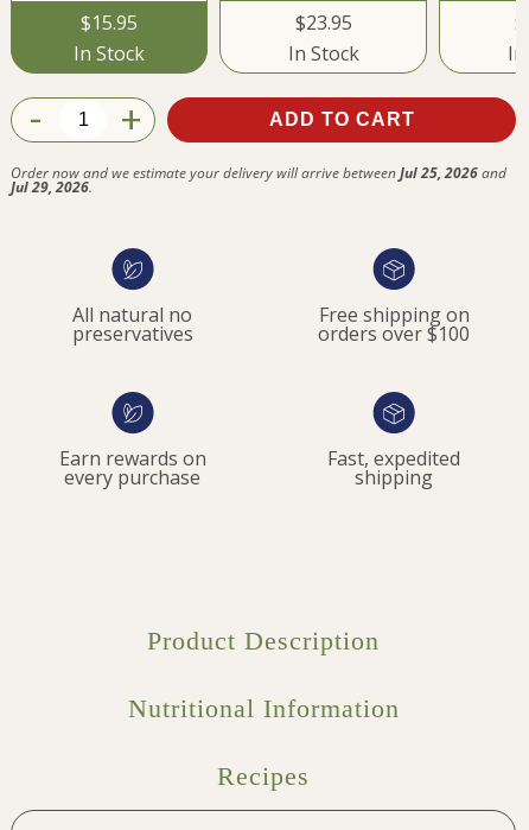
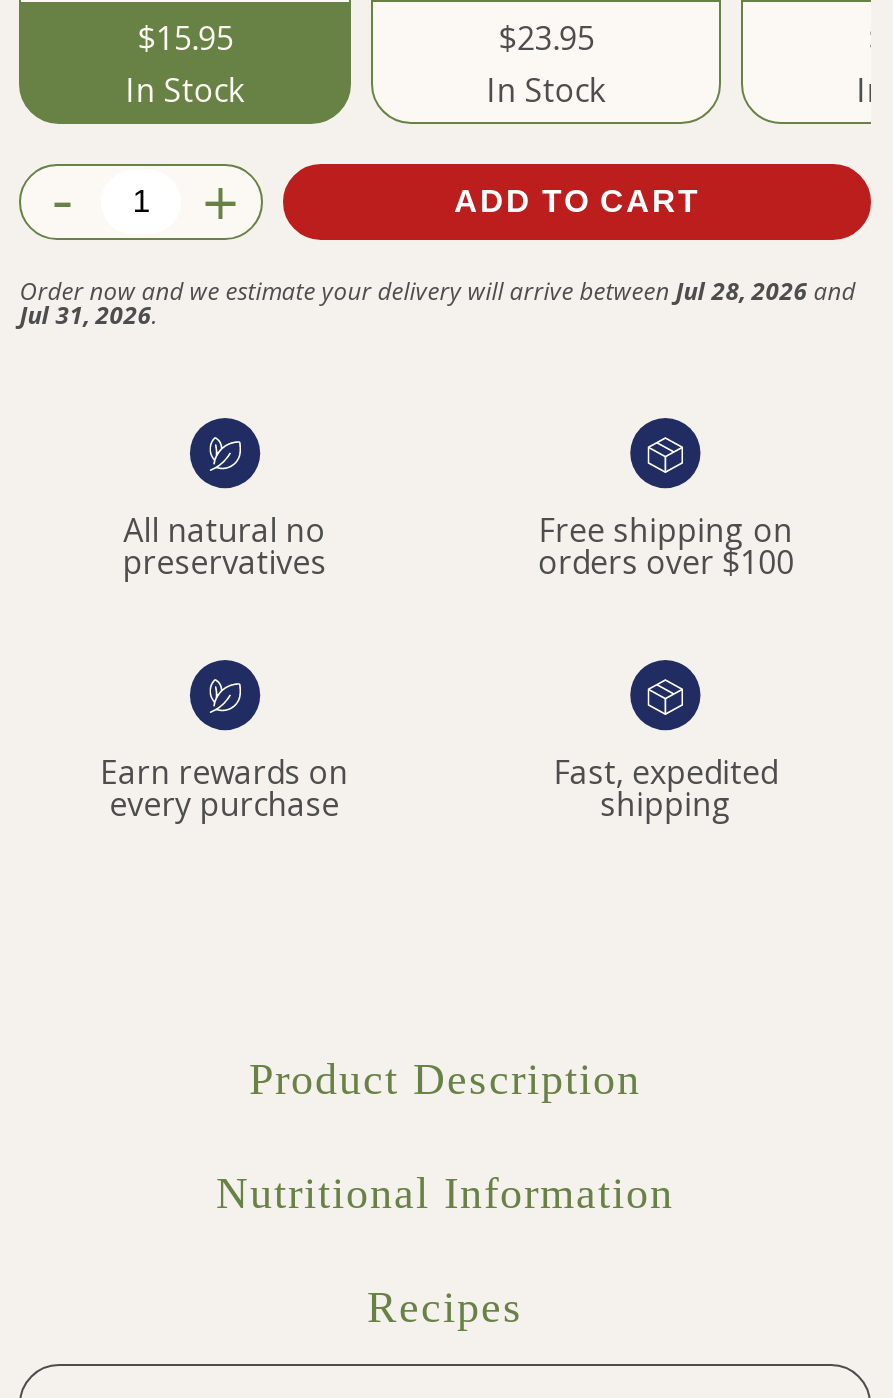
- Order now and we estimate your delivery will arrive between Jul 25, 2026 and
+ Order now and we estimate your delivery will arrive between Jul 28, 2026 and

- Jul 29, 2026.
+ Jul 31, 2026.
